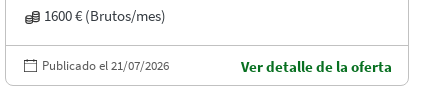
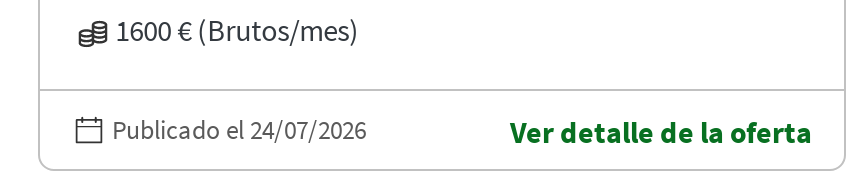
- Publicado el 21/07/2026
+ Publicado el 24/07/2026
